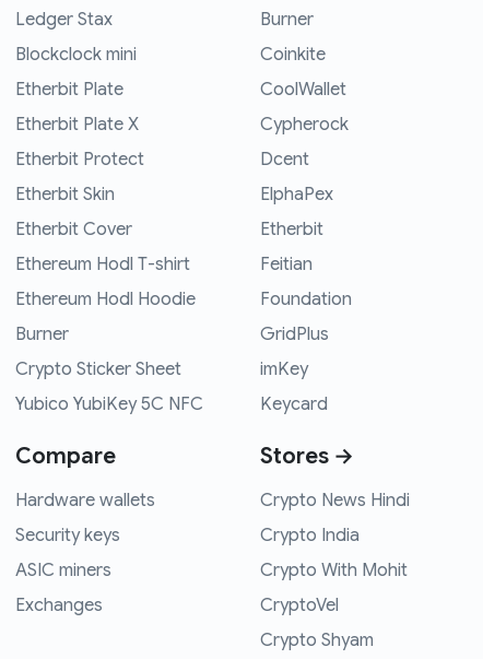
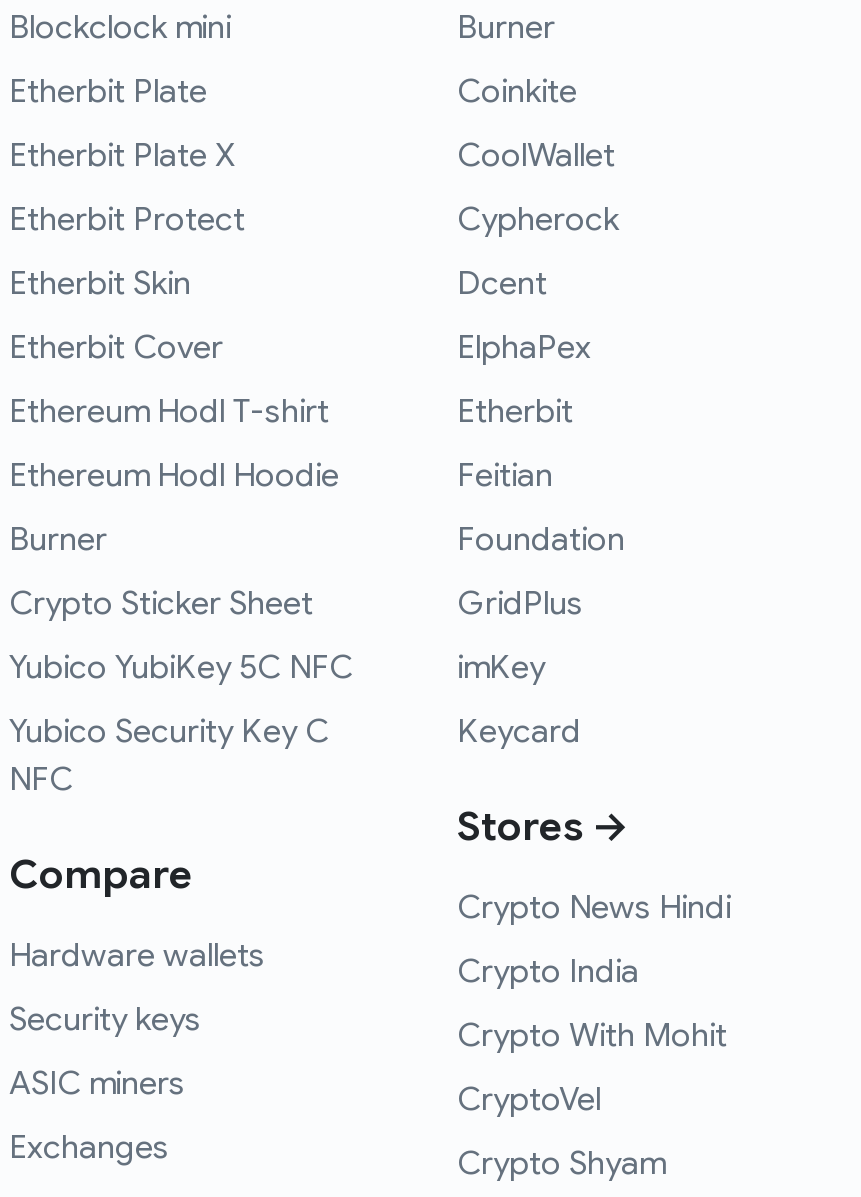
- Ledger Stax

moved up: Blockclock mini | Etherbit Plate | Etherbit Plate X | ... | Crypto Sticker Sheet | Yubico YubiKey 5C NFC

+ Yubico Security Key C
+ NFC

moved down: Compare | Hardware wallets | Security keys | ASIC miners | Exchanges
